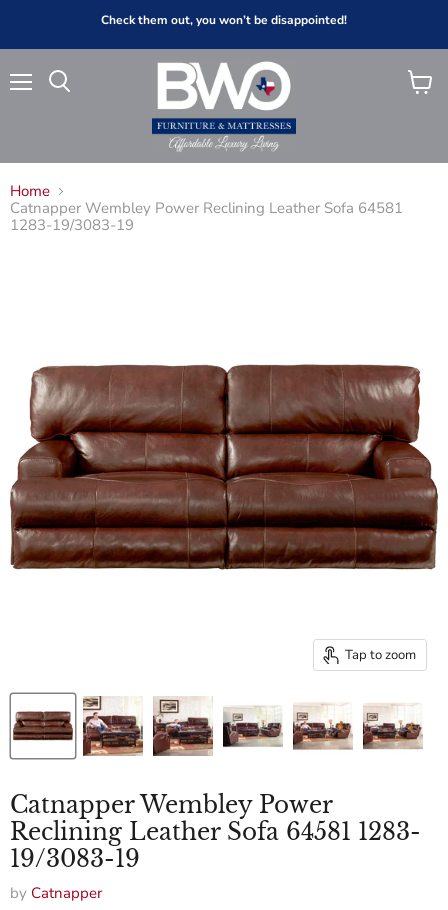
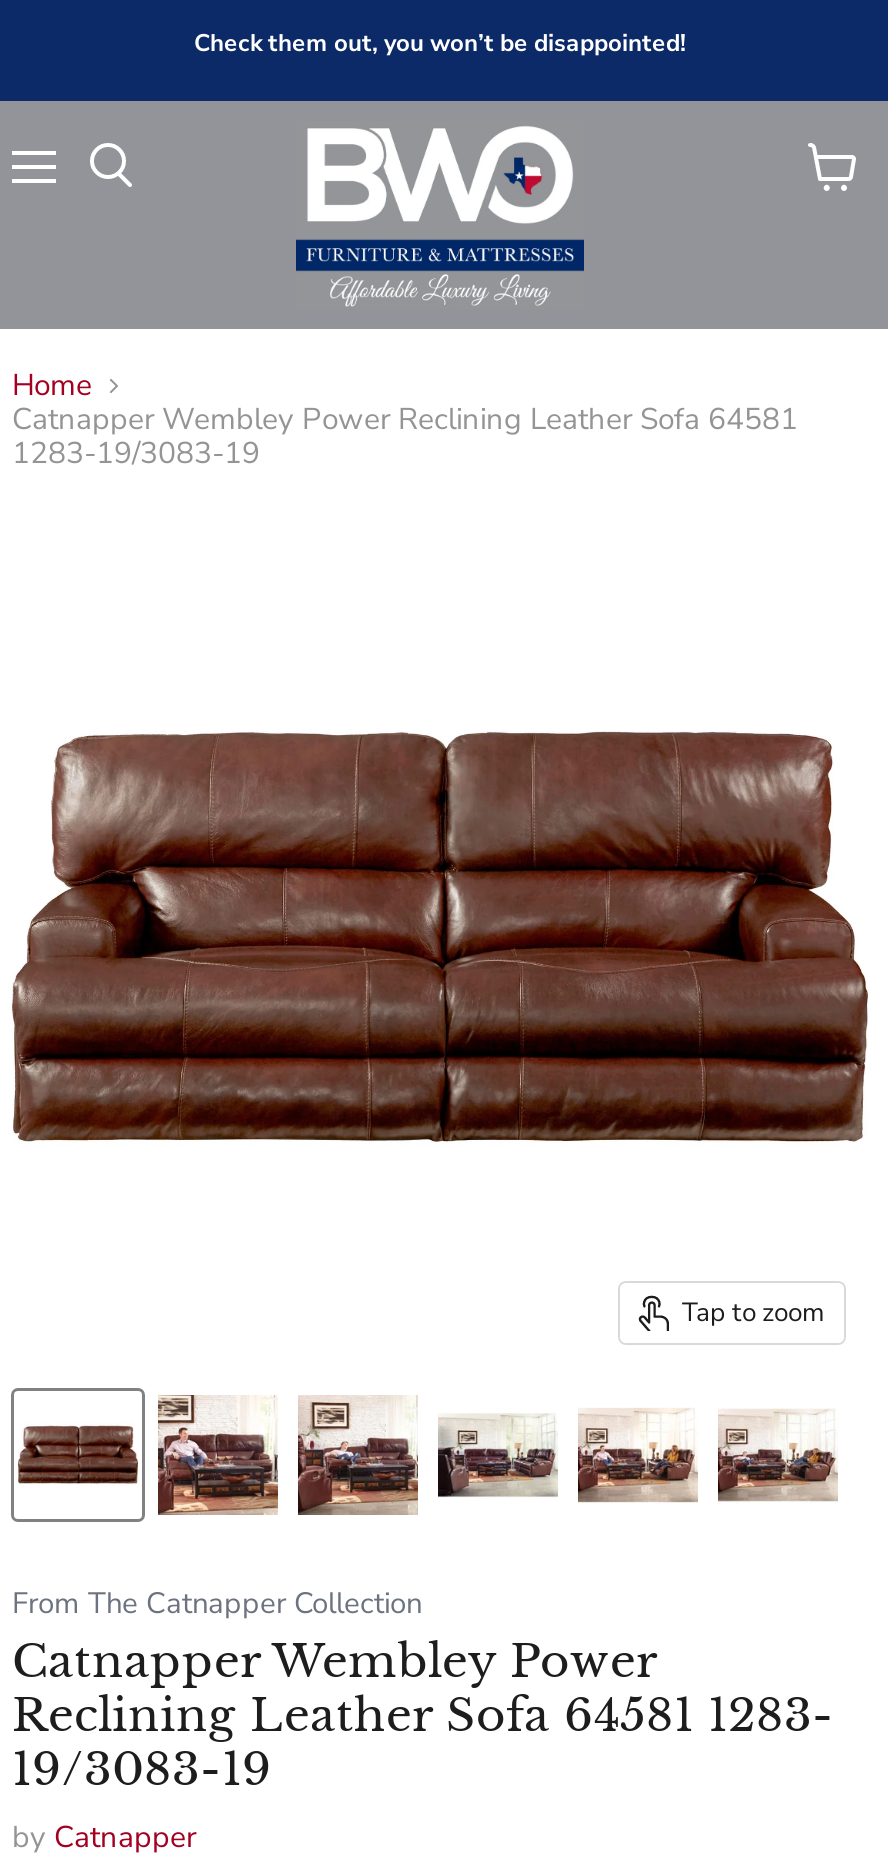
+ From The Catnapper Collection
